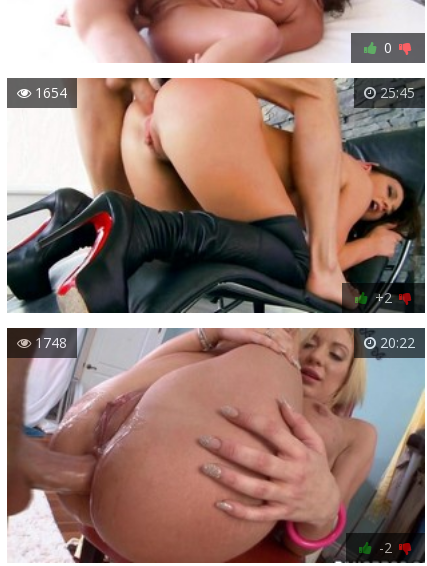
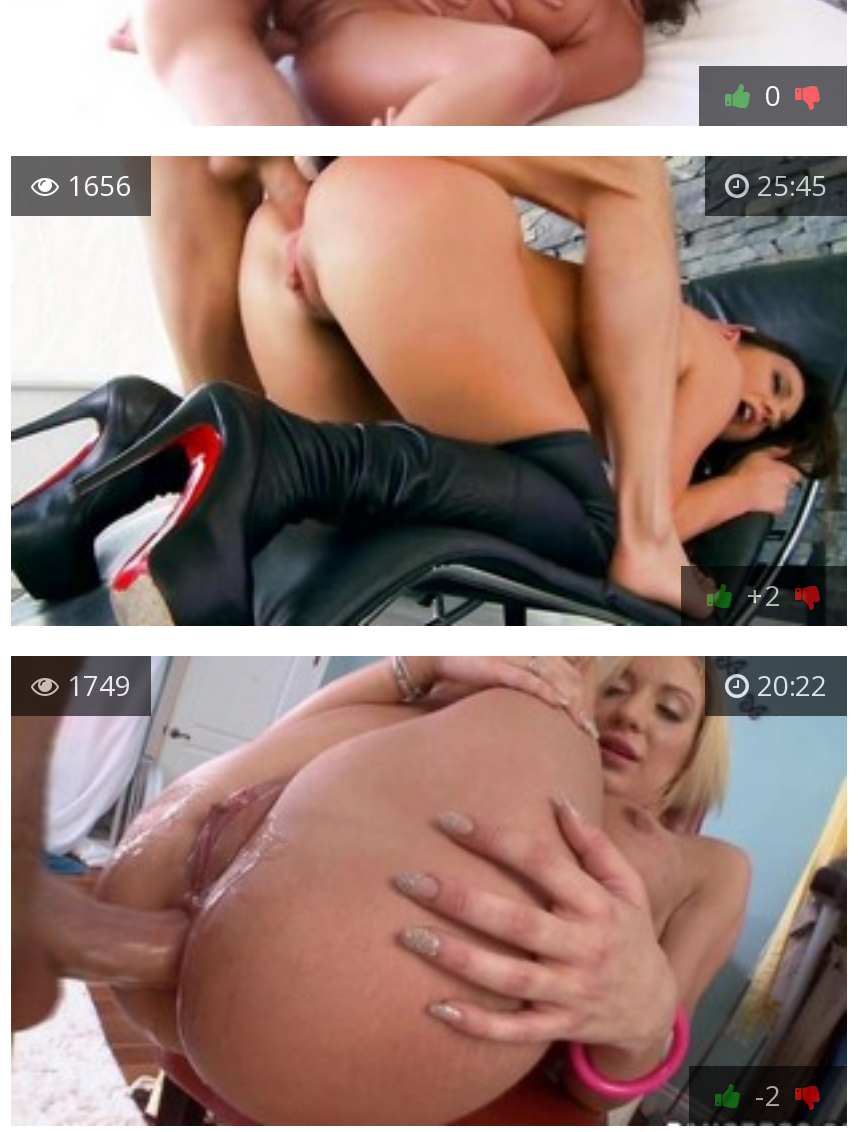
- 1654
+ 1656

- 1748
+ 1749
